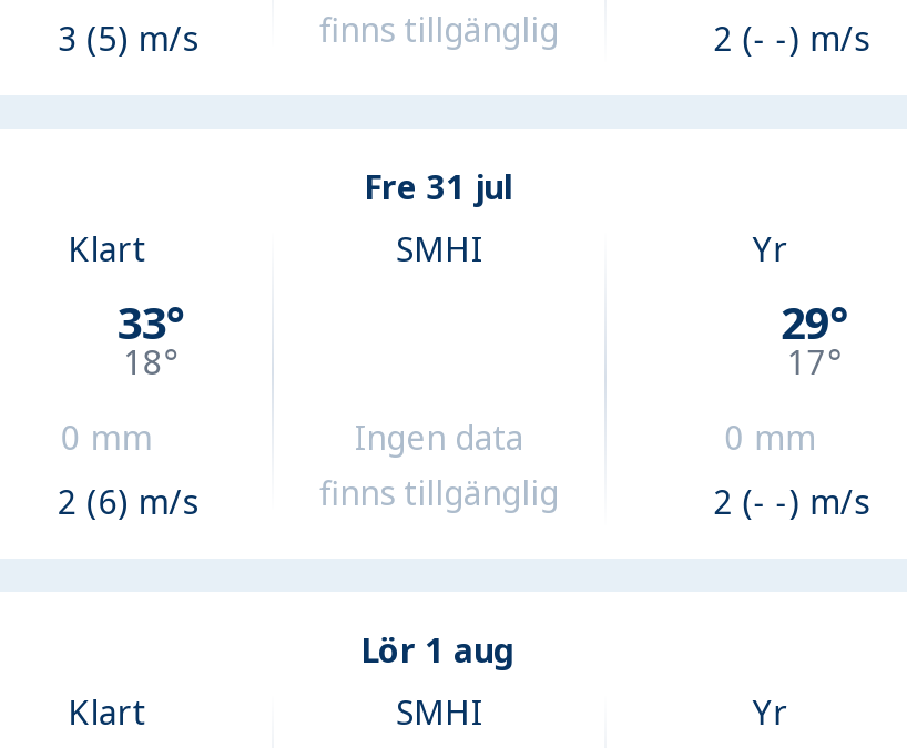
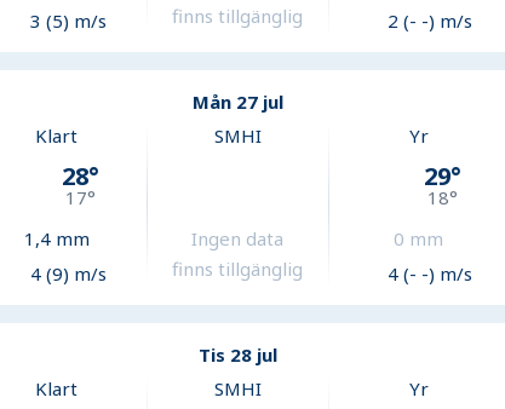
- Fre 31 jul
+ Mån 27 jul

- 33°
+ 28°

- 18°
+ 17°

- 17°
+ 18°

- 0 mm
+ 1,4 mm

- 2 (6) m/s
+ 4 (9) m/s

- 2 (- -) m/s
+ 4 (- -) m/s

- Lör 1 aug
+ Tis 28 jul
